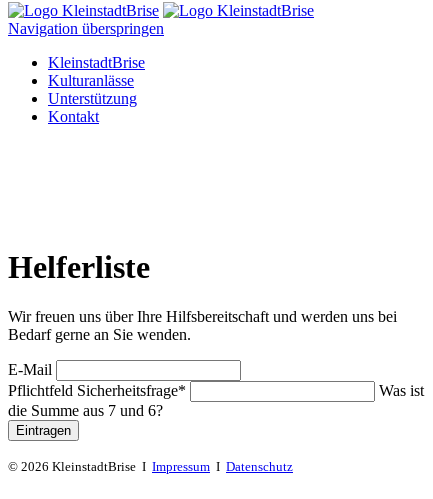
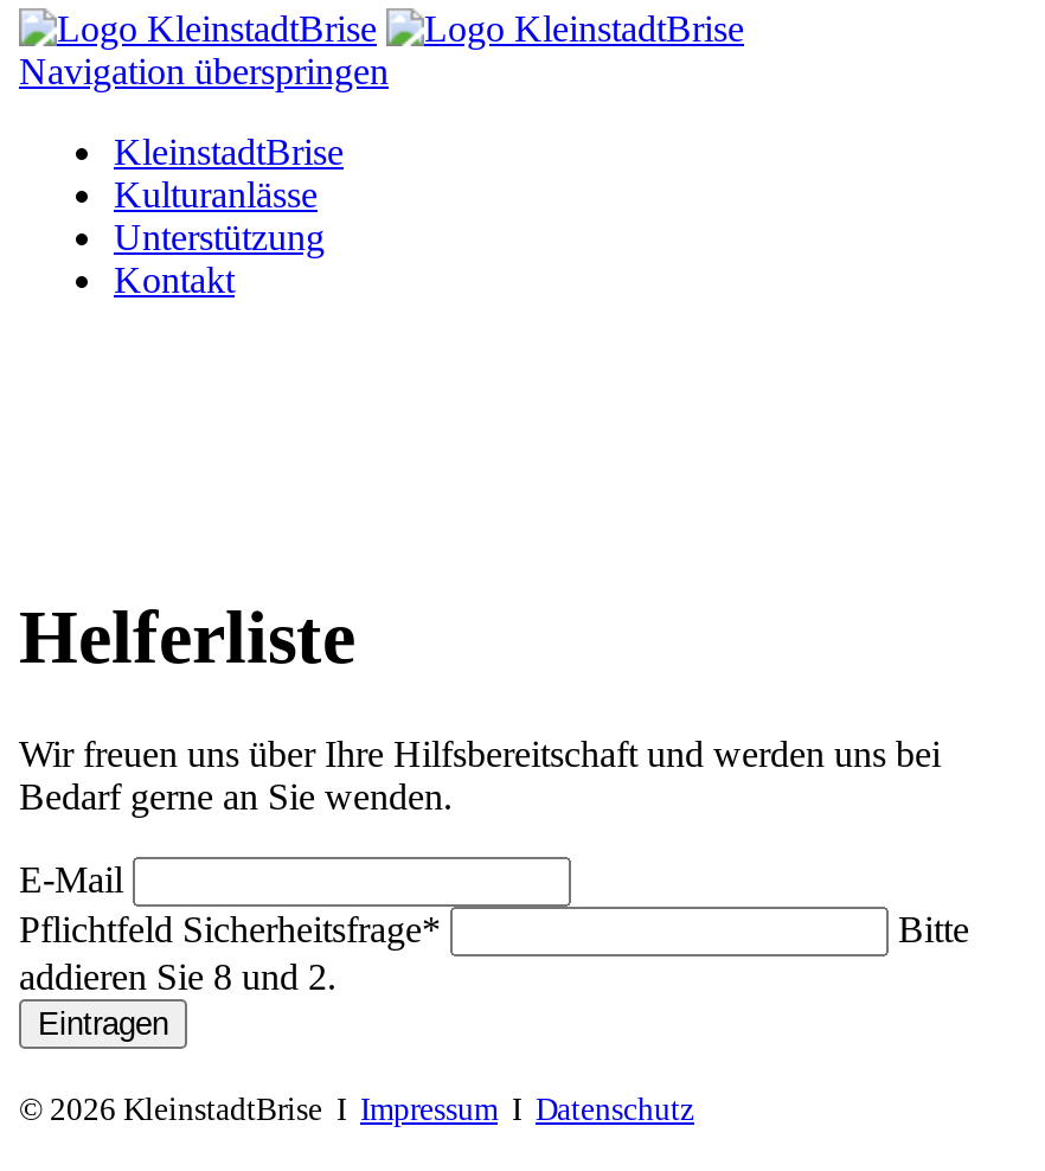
- Was ist
- die Summe aus 7 und 6?
+ Bitte
+ addieren Sie 8 und 2.
